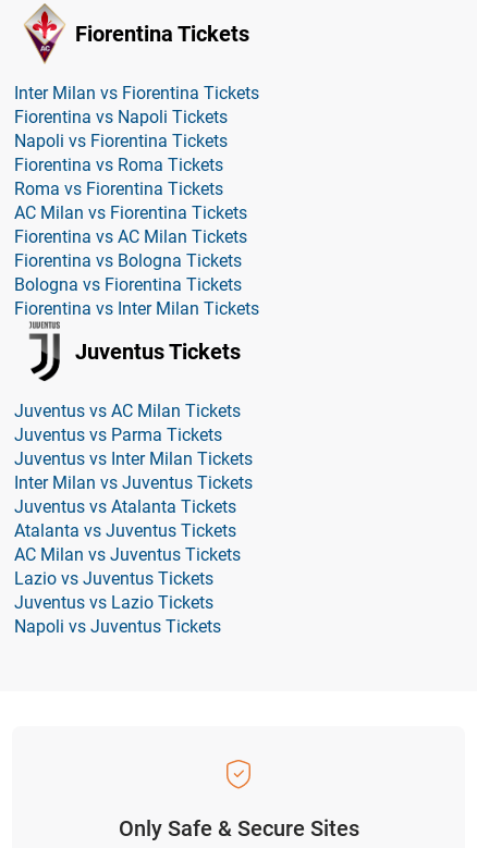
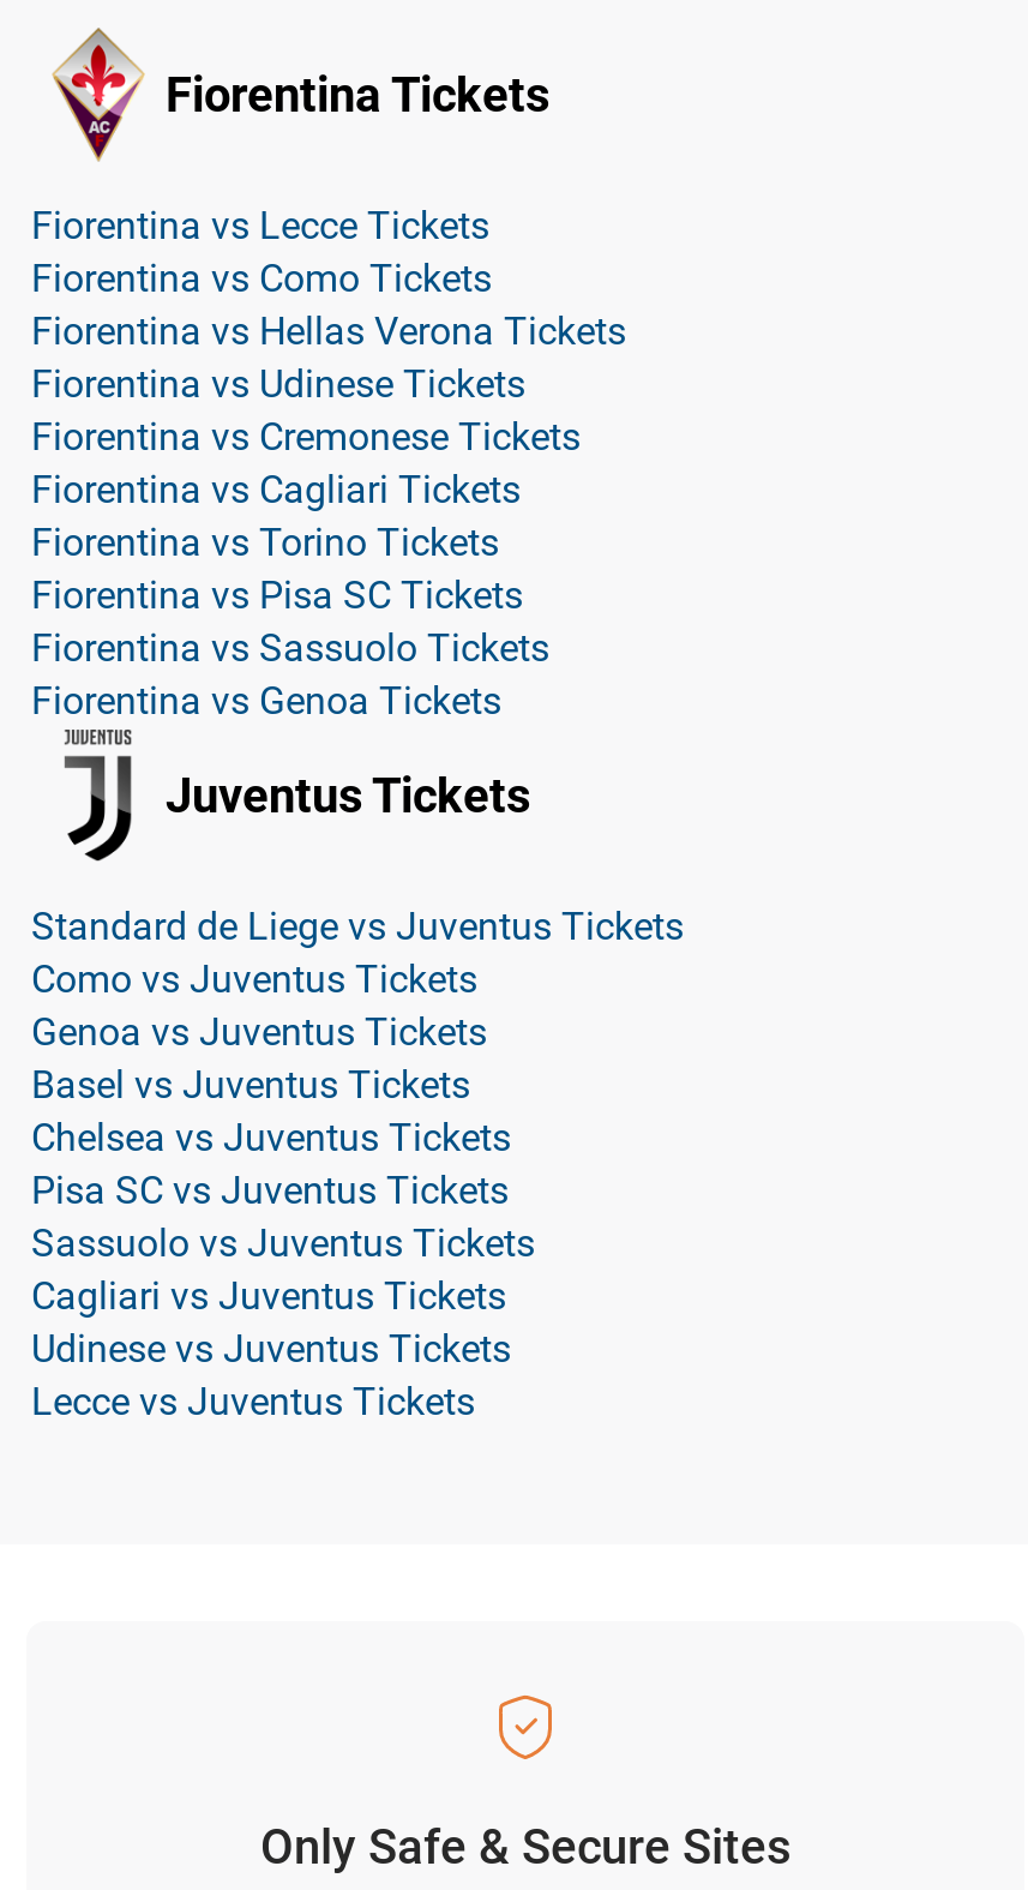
- Inter Milan vs Fiorentina Tickets
- Fiorentina vs Napoli Tickets
- Napoli vs Fiorentina Tickets
- Fiorentina vs Roma Tickets
- Roma vs Fiorentina Tickets
- AC Milan vs Fiorentina Tickets
- Fiorentina vs AC Milan Tickets
- Fiorentina vs Bologna Tickets
- Bologna vs Fiorentina Tickets
- Fiorentina vs Inter Milan Tickets
+ Fiorentina vs Lecce Tickets
+ Fiorentina vs Como Tickets
+ Fiorentina vs Hellas Verona Tickets
+ Fiorentina vs Udinese Tickets
+ Fiorentina vs Cremonese Tickets
+ Fiorentina vs Cagliari Tickets
+ Fiorentina vs Torino Tickets
+ Fiorentina vs Pisa SC Tickets
+ Fiorentina vs Sassuolo Tickets
+ Fiorentina vs Genoa Tickets

- Juventus vs AC Milan Tickets
- Juventus vs Parma Tickets
- Juventus vs Inter Milan Tickets
- Inter Milan vs Juventus Tickets
- Juventus vs Atalanta Tickets
- Atalanta vs Juventus Tickets
- AC Milan vs Juventus Tickets
- Lazio vs Juventus Tickets
- Juventus vs Lazio Tickets
- Napoli vs Juventus Tickets
+ Standard de Liege vs Juventus Tickets
+ Como vs Juventus Tickets
+ Genoa vs Juventus Tickets
+ Basel vs Juventus Tickets
+ Chelsea vs Juventus Tickets
+ Pisa SC vs Juventus Tickets
+ Sassuolo vs Juventus Tickets
+ Cagliari vs Juventus Tickets
+ Udinese vs Juventus Tickets
+ Lecce vs Juventus Tickets
